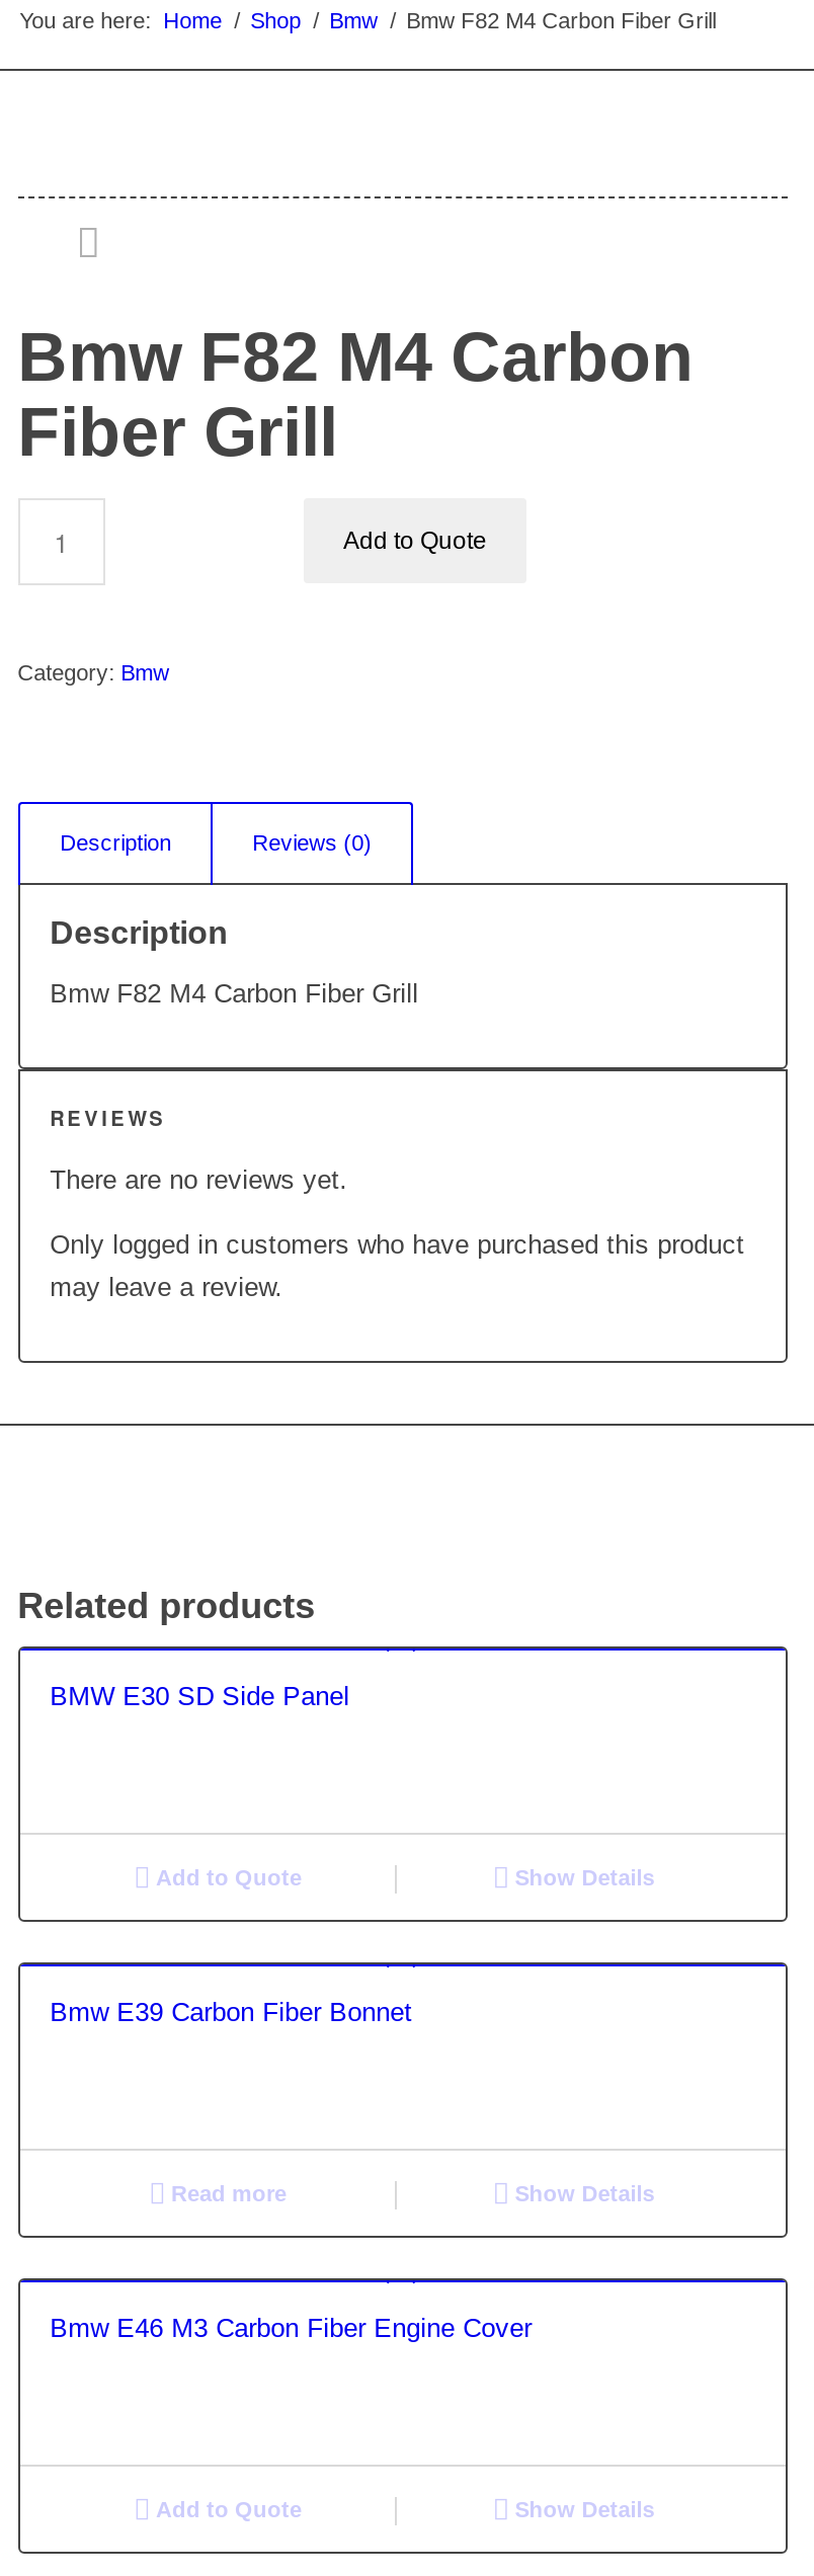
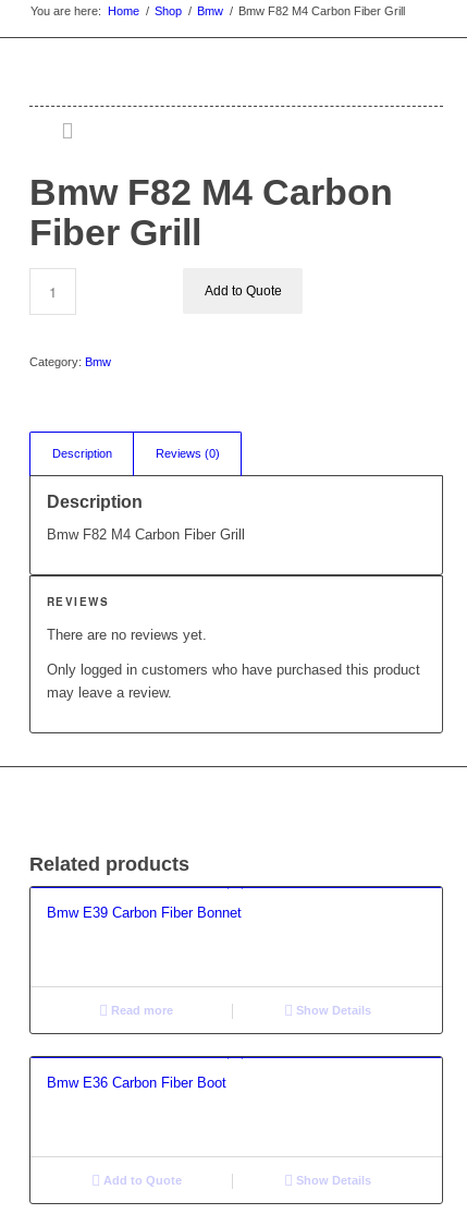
- BMW E30 SD Side Panel

- Add to Quote
- Show Details

- Bmw E46 M3 Carbon Fiber Engine Cover
+ Bmw E36 Carbon Fiber Boot
